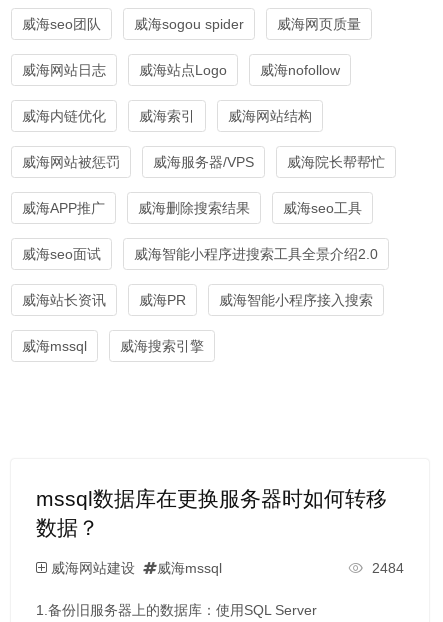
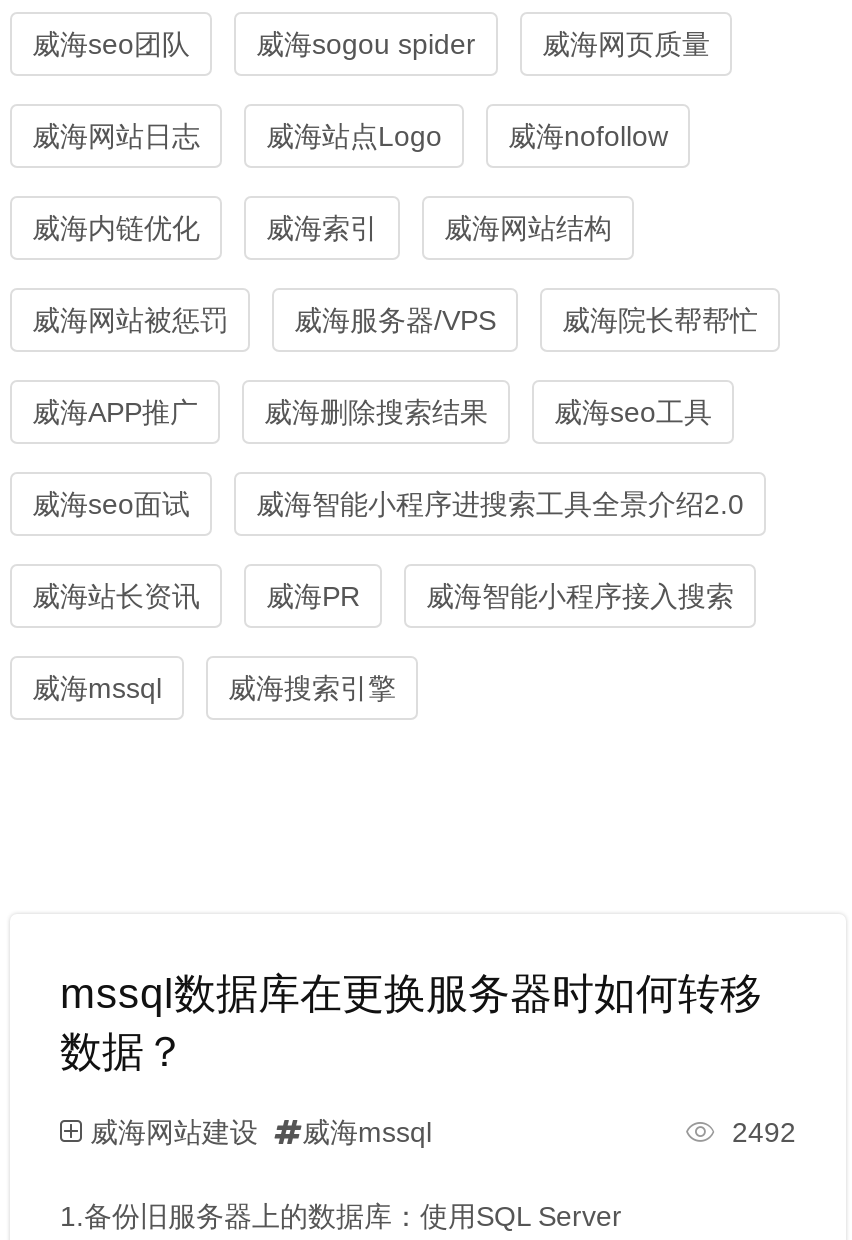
- 2484
+ 2492
